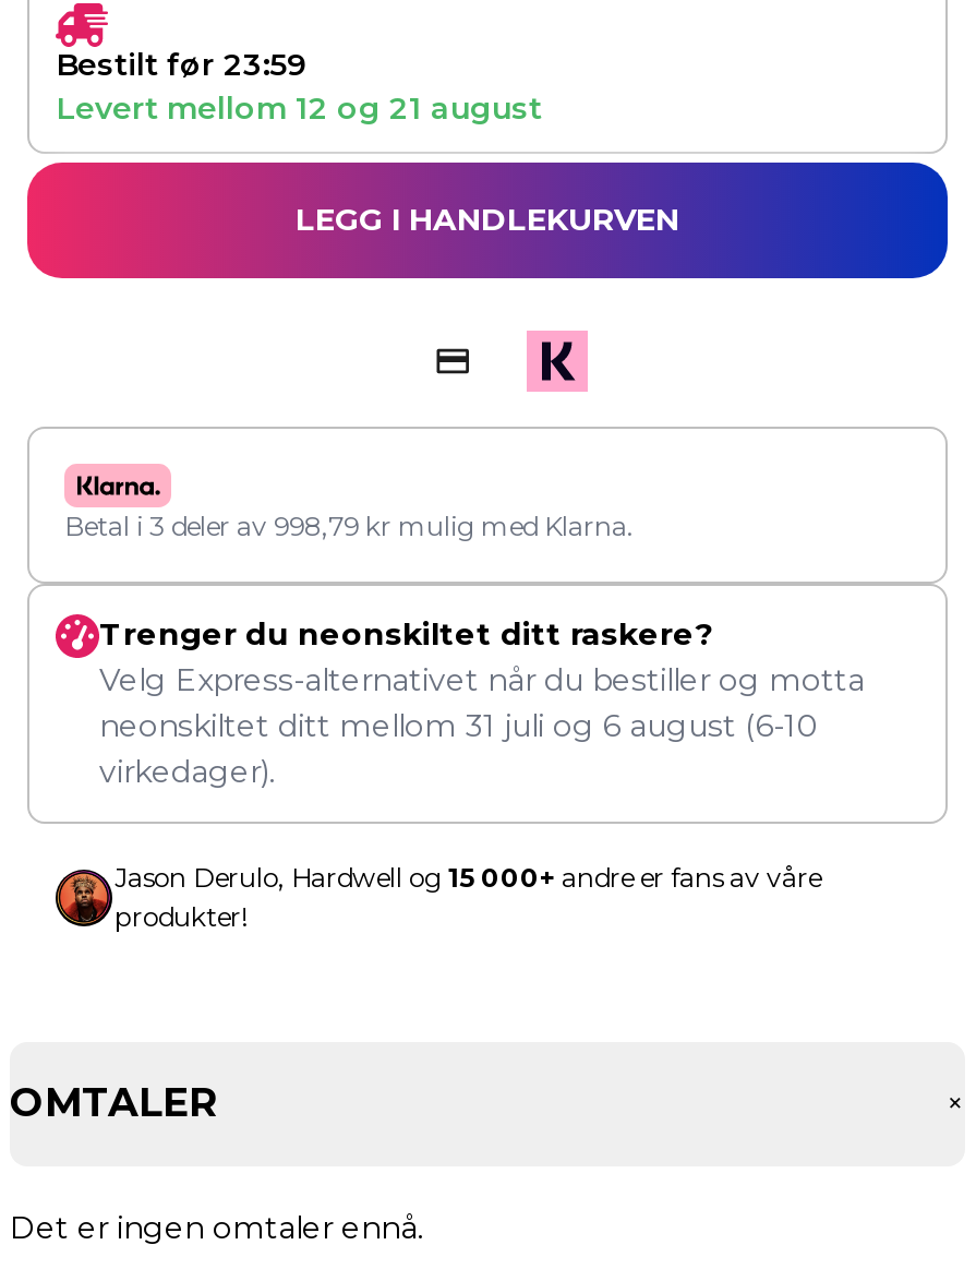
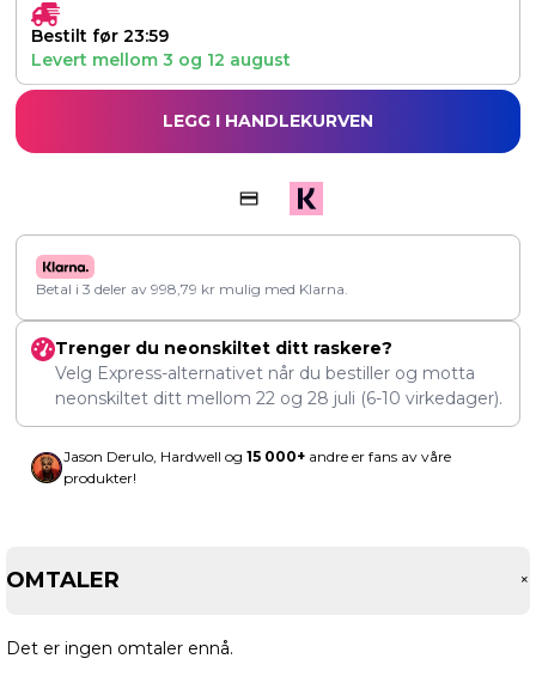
- Levert mellom 12 og 21 august
+ Levert mellom 3 og 12 august

- neonskiltet ditt mellom 31 juli og 6 august (6-10
- virkedager).
+ neonskiltet ditt mellom 22 og 28 juli (6-10 virkedager).
